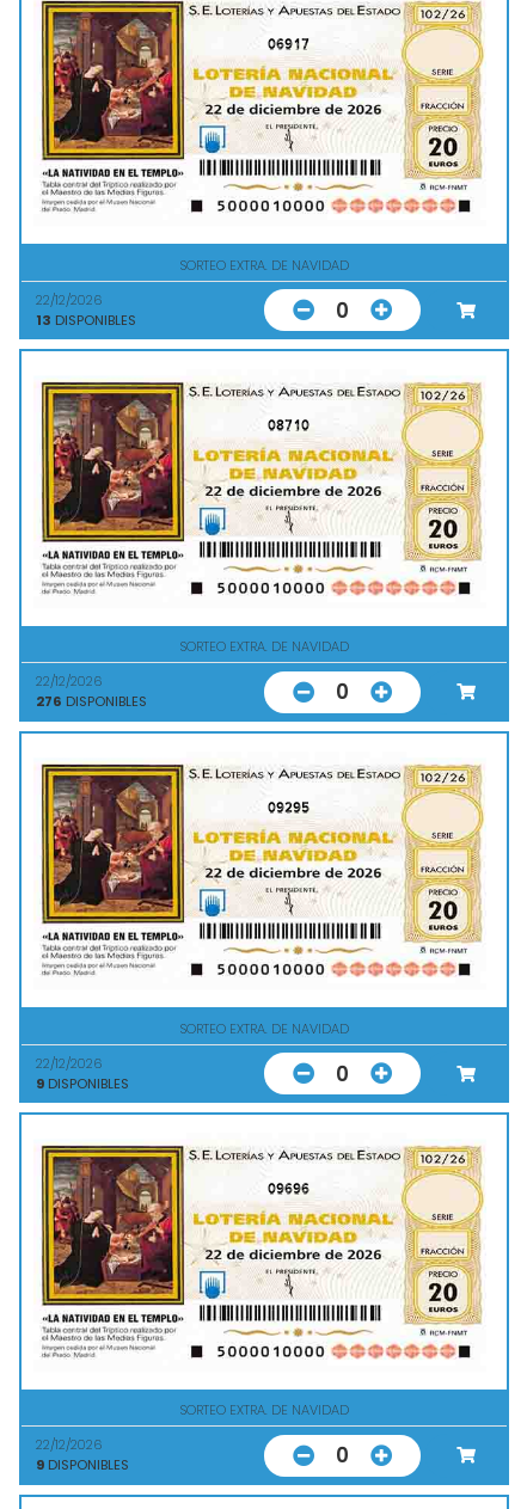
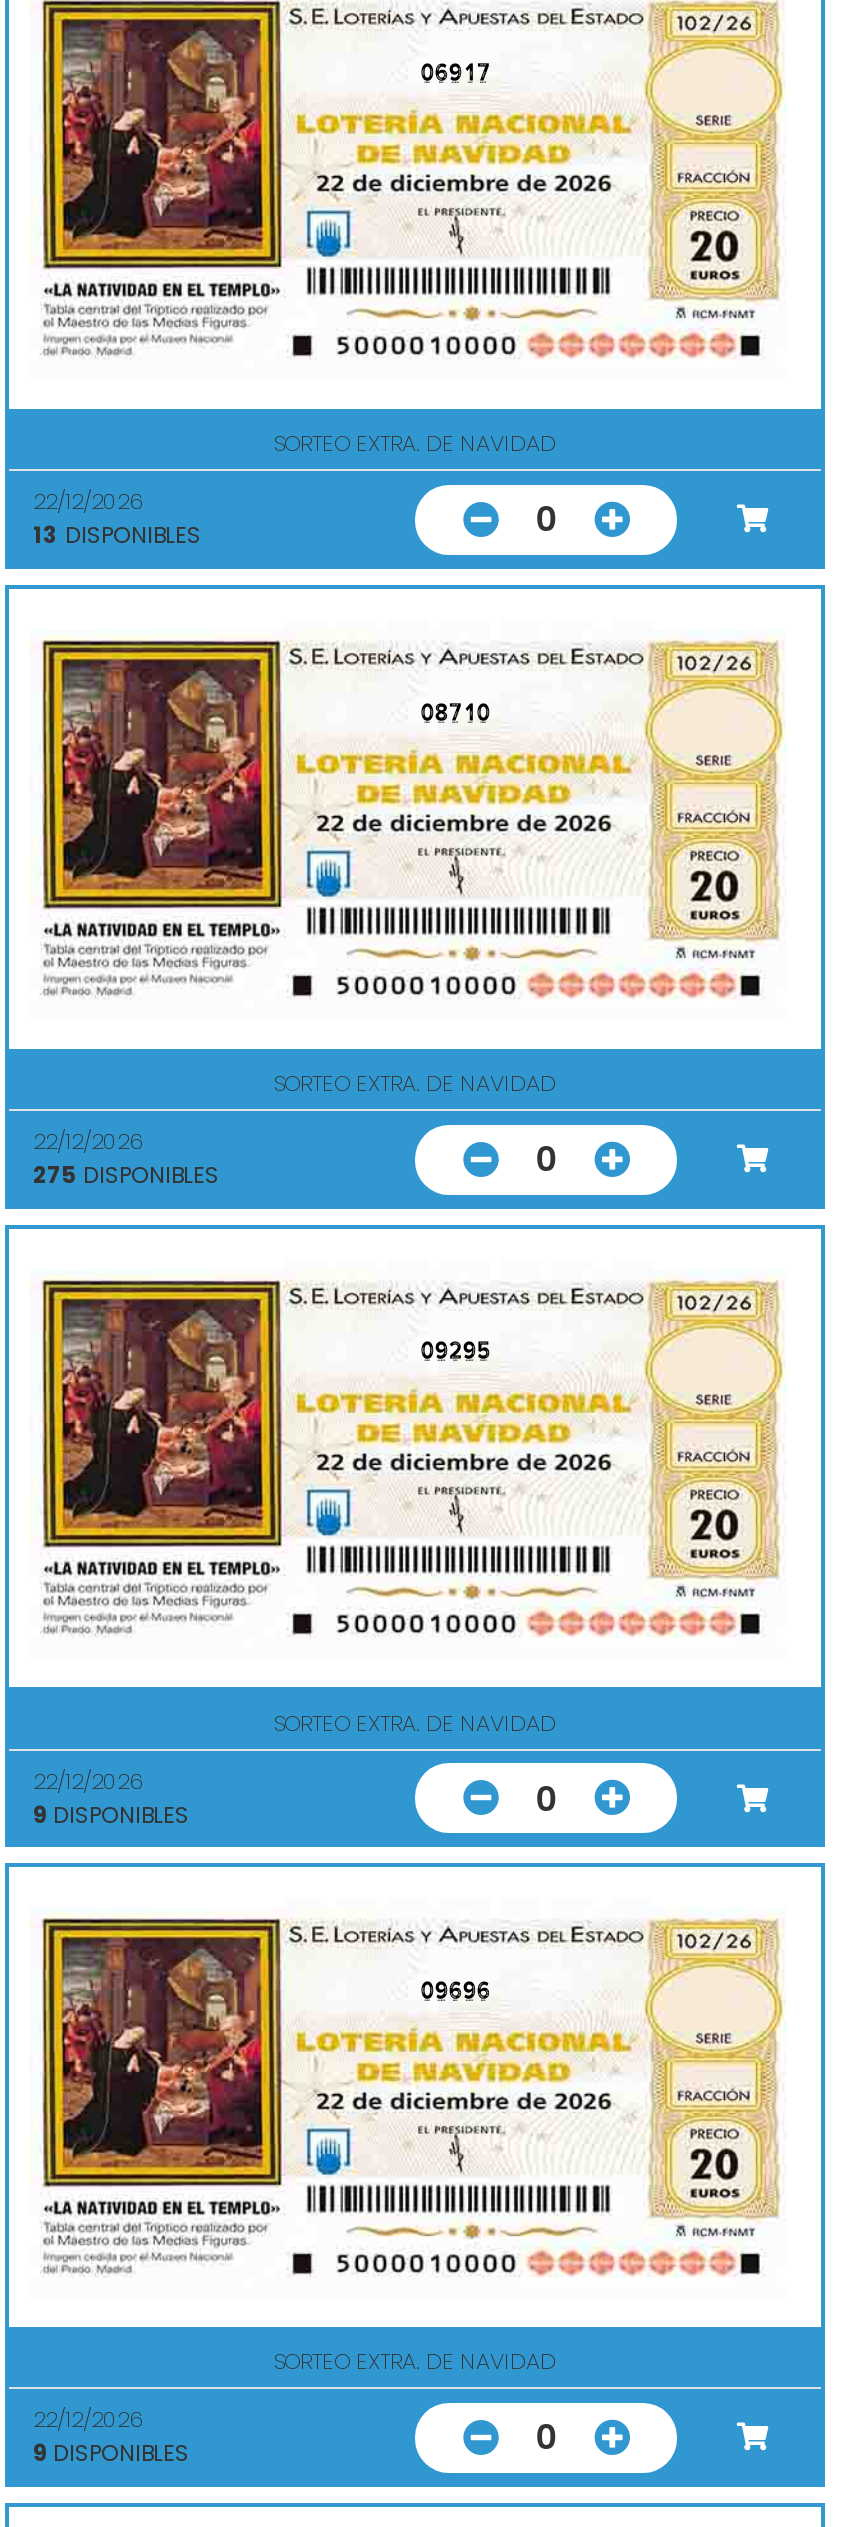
- 276 DISPONIBLES
+ 275 DISPONIBLES
